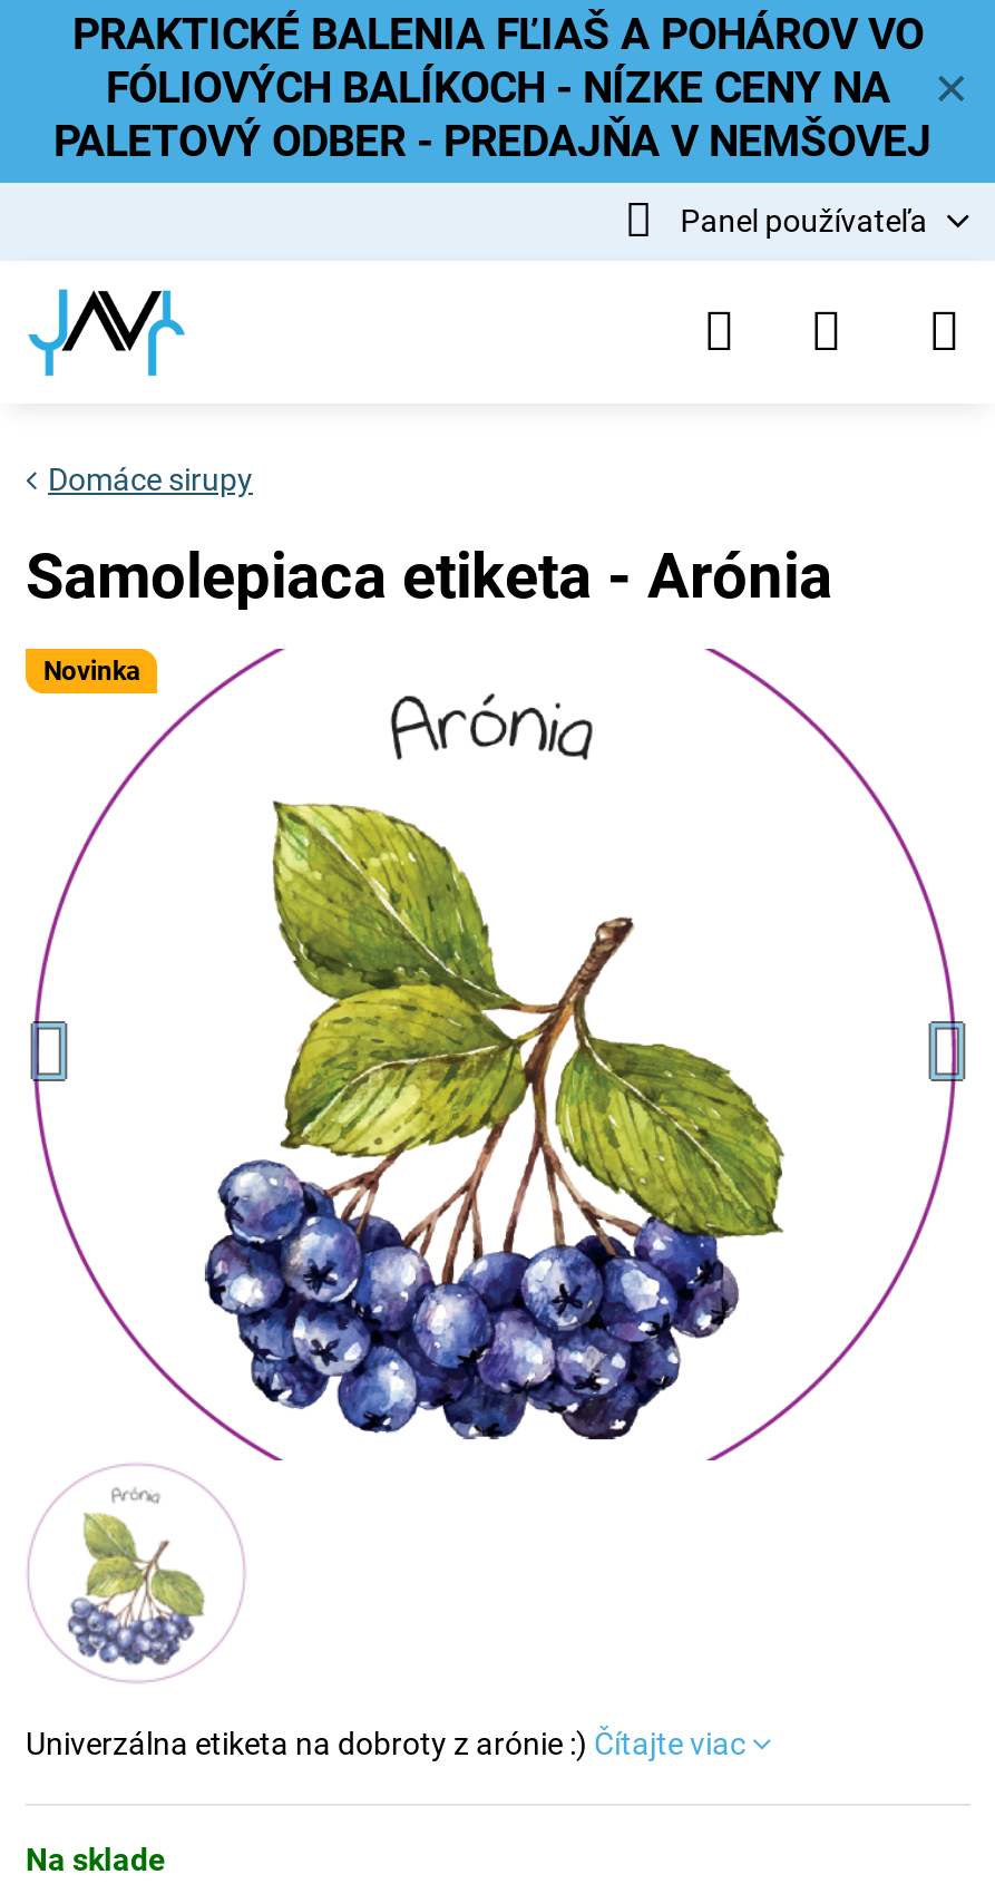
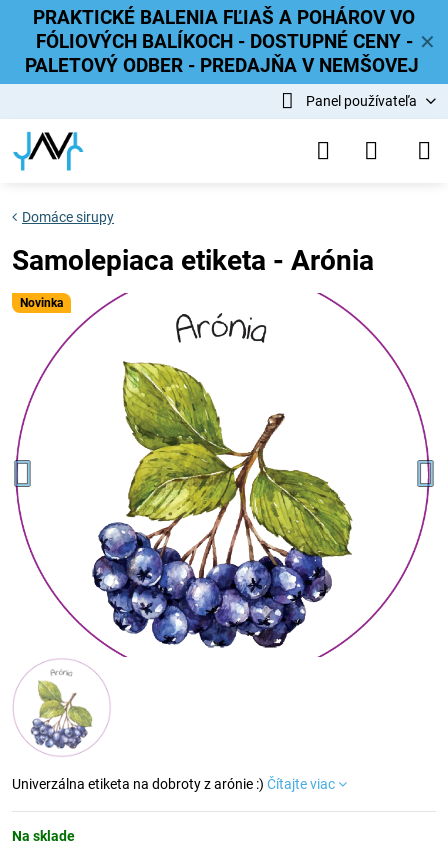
- FÓLIOVÝCH BALÍKOCH - NÍZKE CENY NA
+ FÓLIOVÝCH BALÍKOCH - DOSTUPNÉ CENY -
